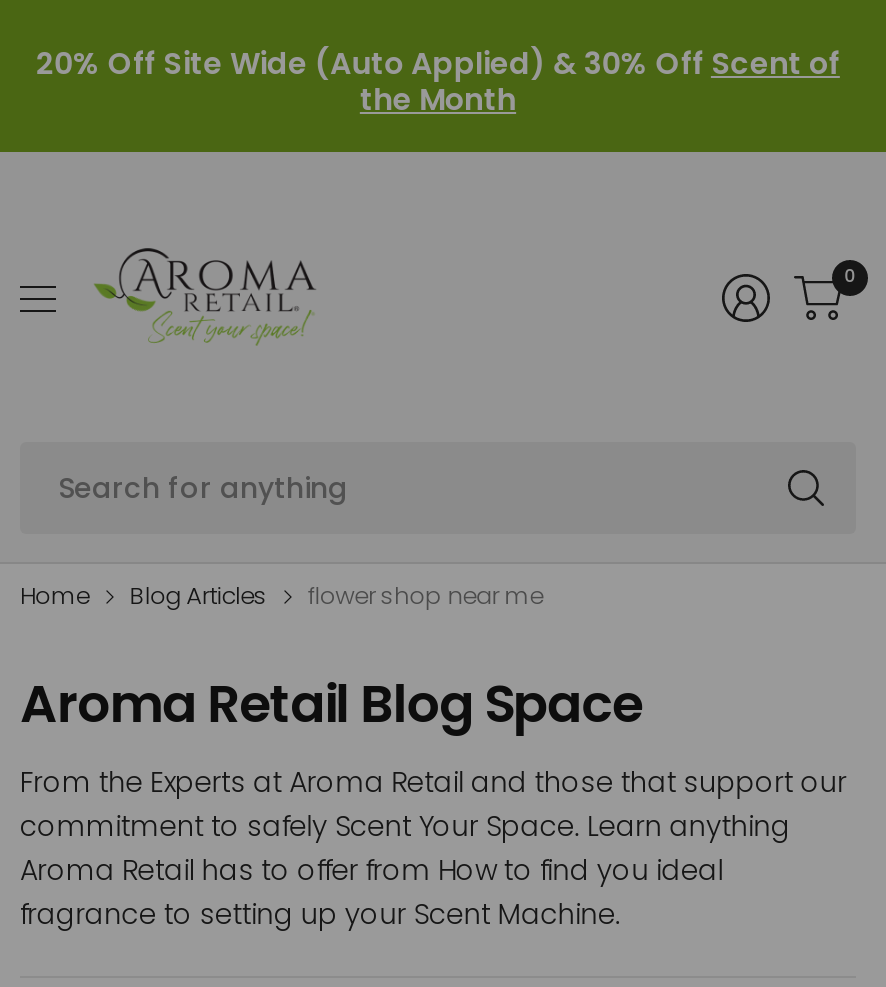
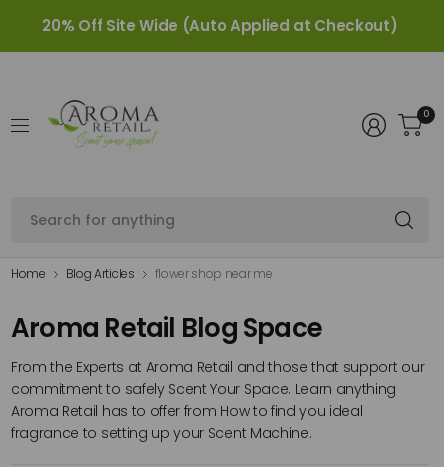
- 20% Off Site Wide (Auto Applied) & 30% Off Scent of
- the Month
+ 20% Off Site Wide (Auto Applied at Checkout)
